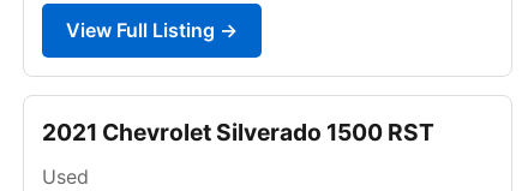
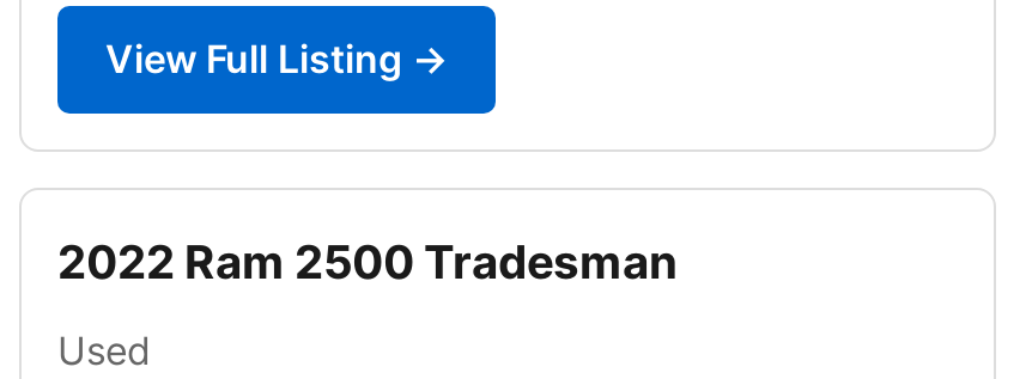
- 2021 Chevrolet Silverado 1500 RST
+ 2022 Ram 2500 Tradesman
